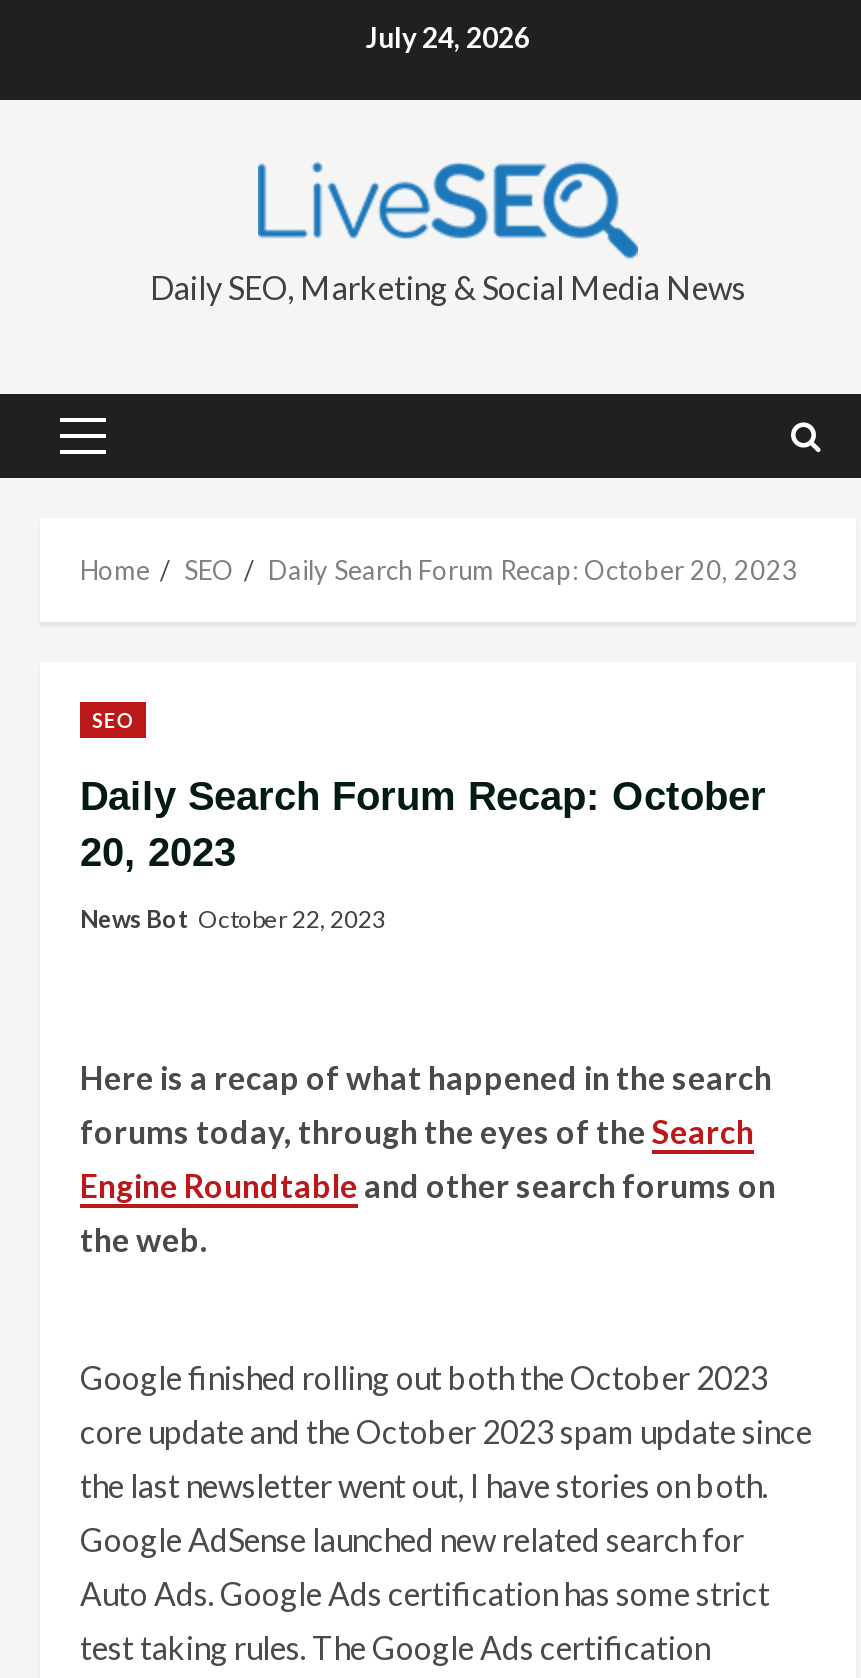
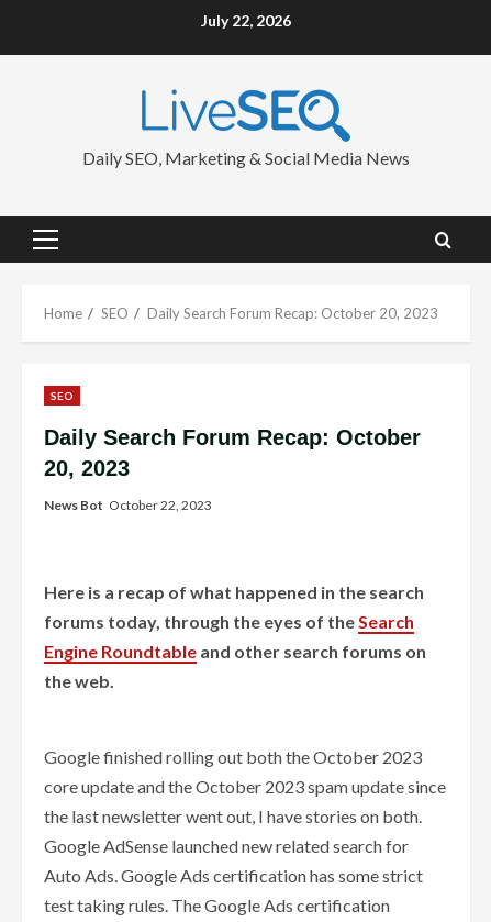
- July 24, 2026
+ July 22, 2026
